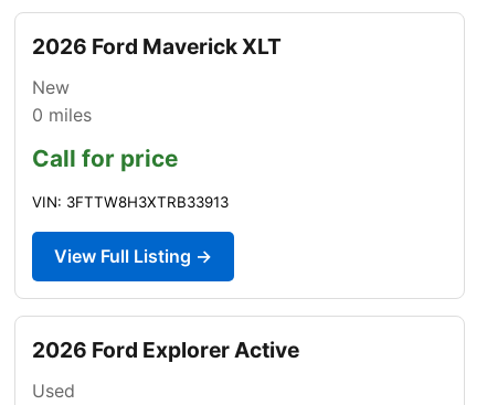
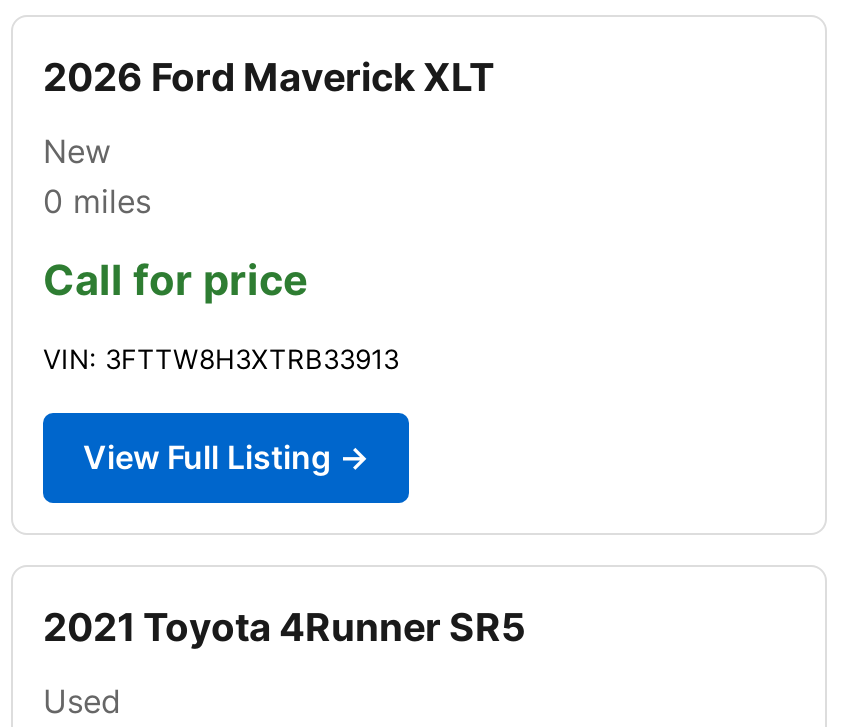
- 2026 Ford Explorer Active
+ 2021 Toyota 4Runner SR5
